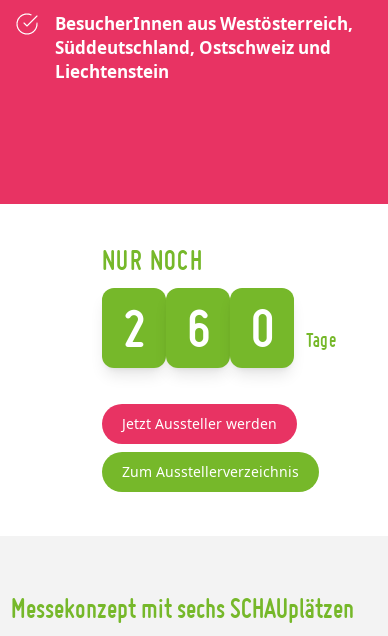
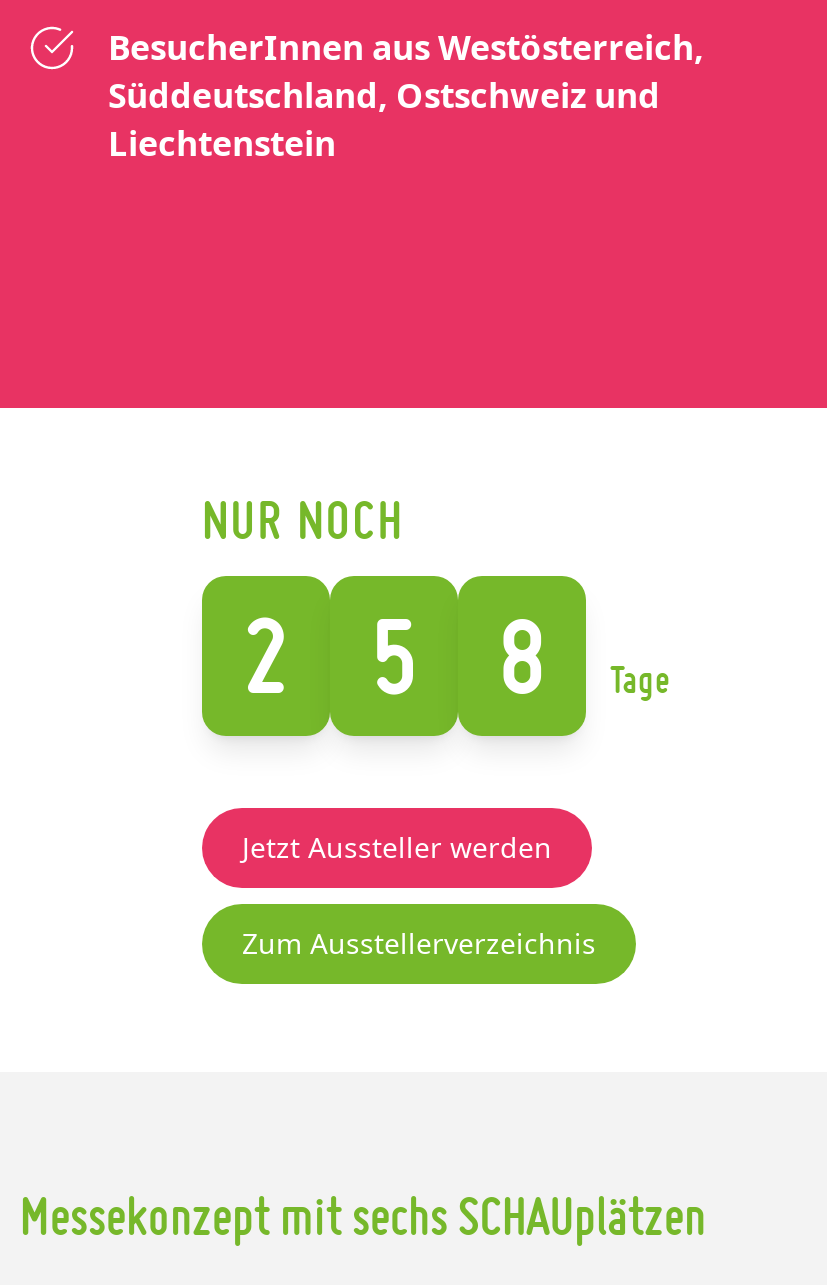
- 6
+ 5

- 0
+ 8
